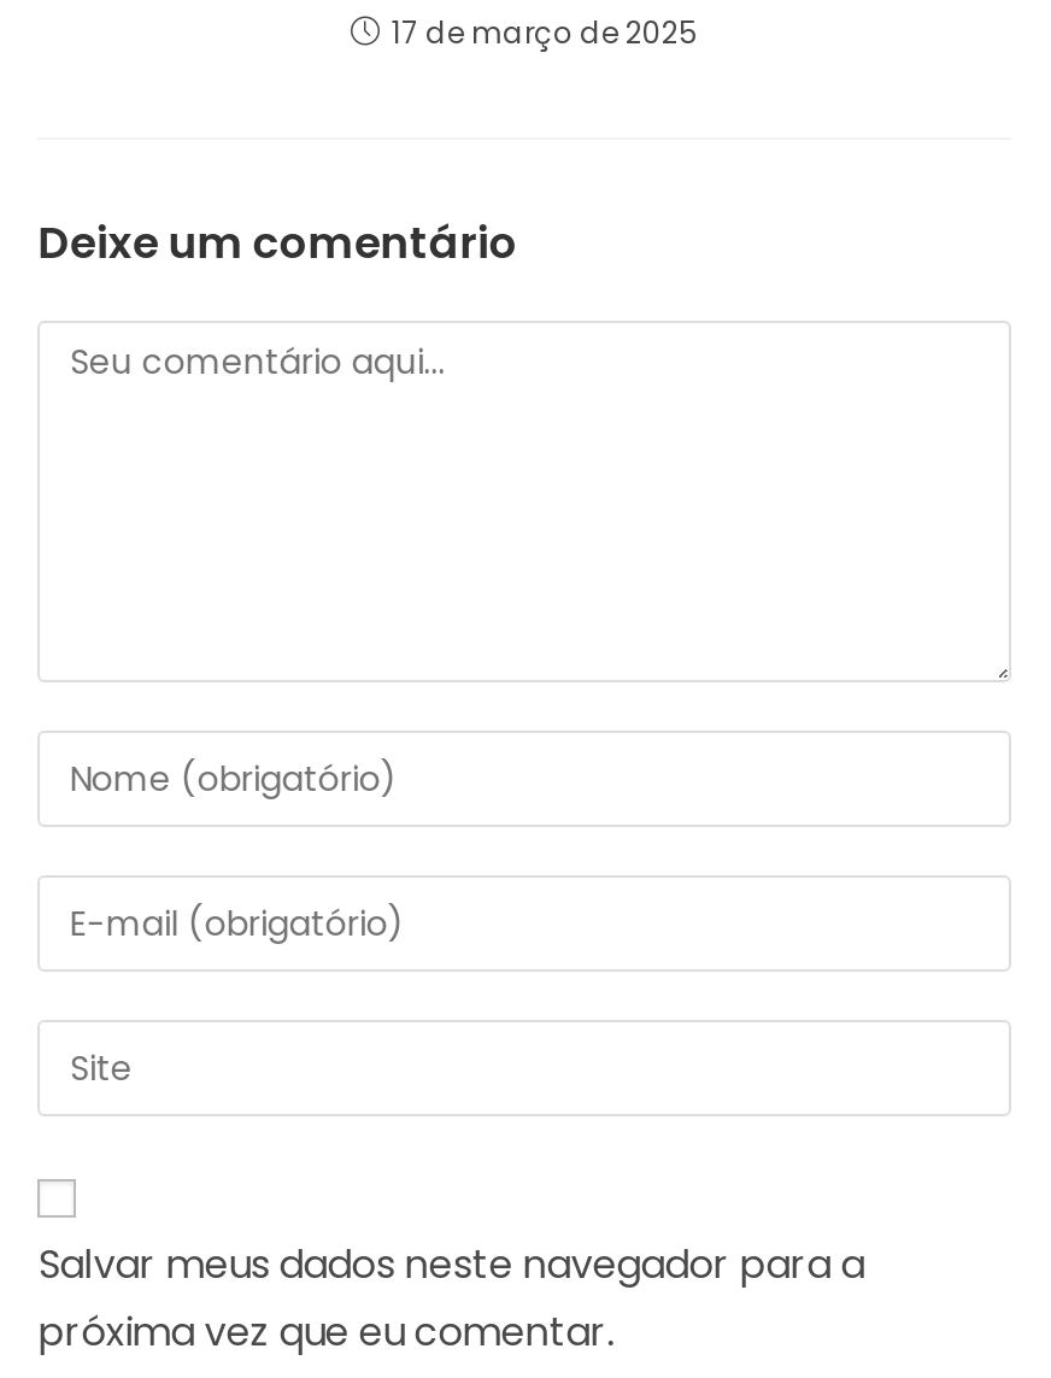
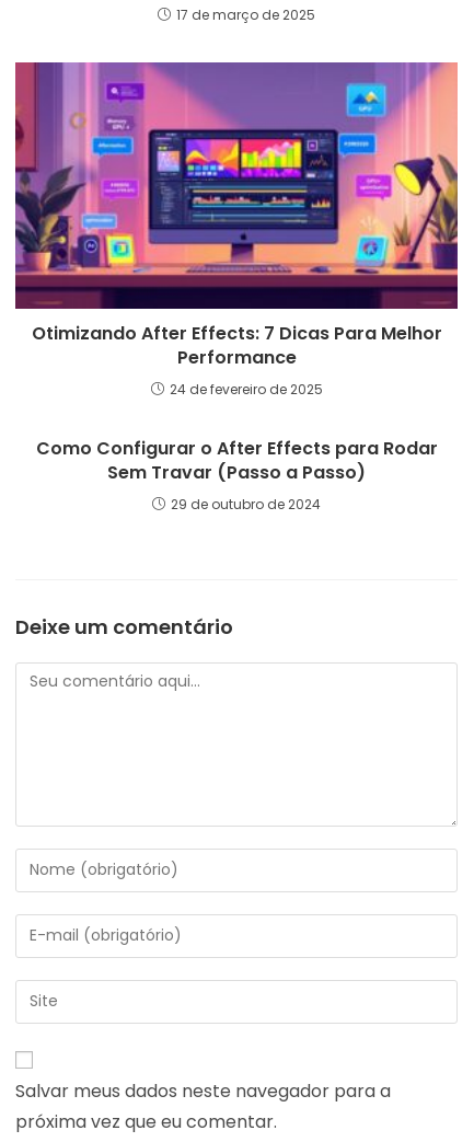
+ [image]
+ Otimizando After Effects: 7 Dicas Para Melhor
+ Performance
+ 24 de fevereiro de 2025
+ Como Configurar o After Effects para Rodar
+ Sem Travar (Passo a Passo)
+ 29 de outubro de 2024
